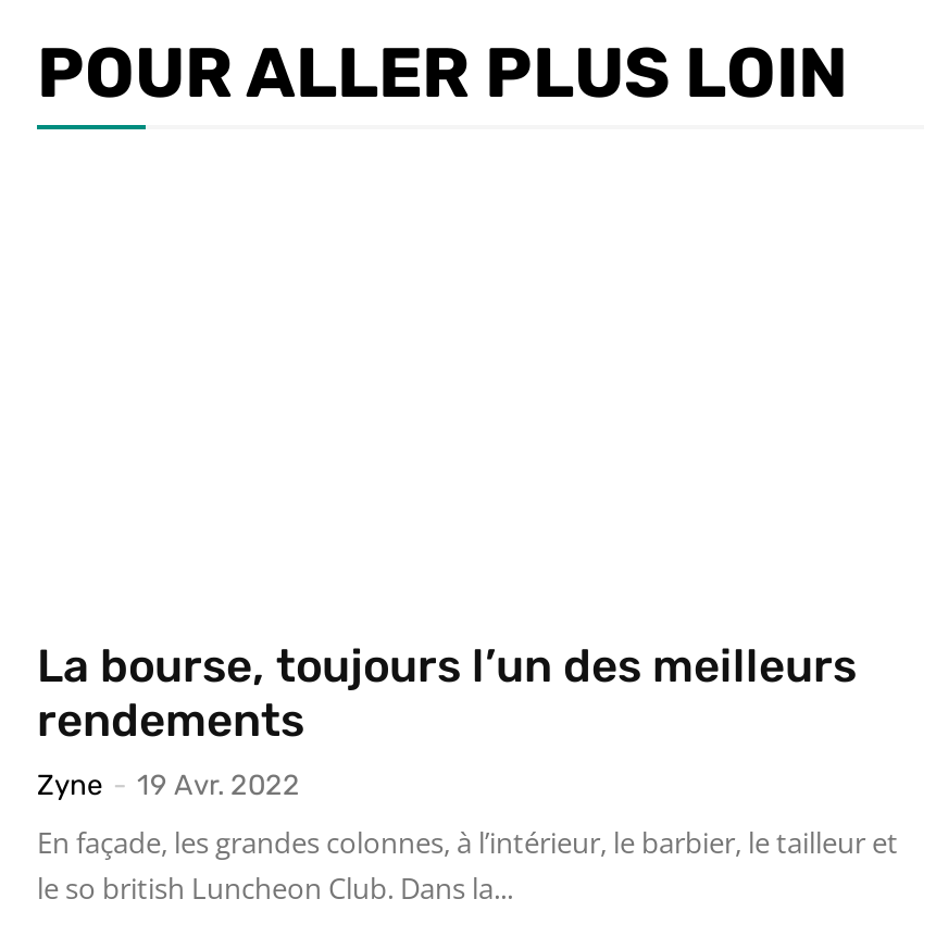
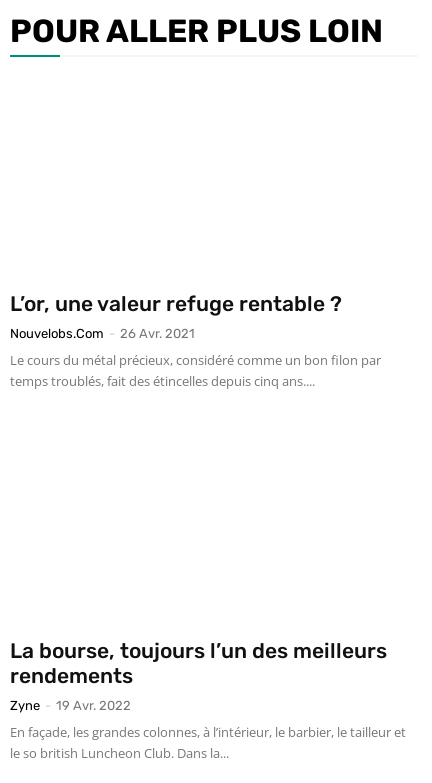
+ L’or, une valeur refuge rentable ?
+ Nouvelobs.com - 26 Avr. 2021
+ Le cours du métal précieux, considéré comme un bon filon par
+ temps troublés, fait des étincelles depuis cinq ans....
